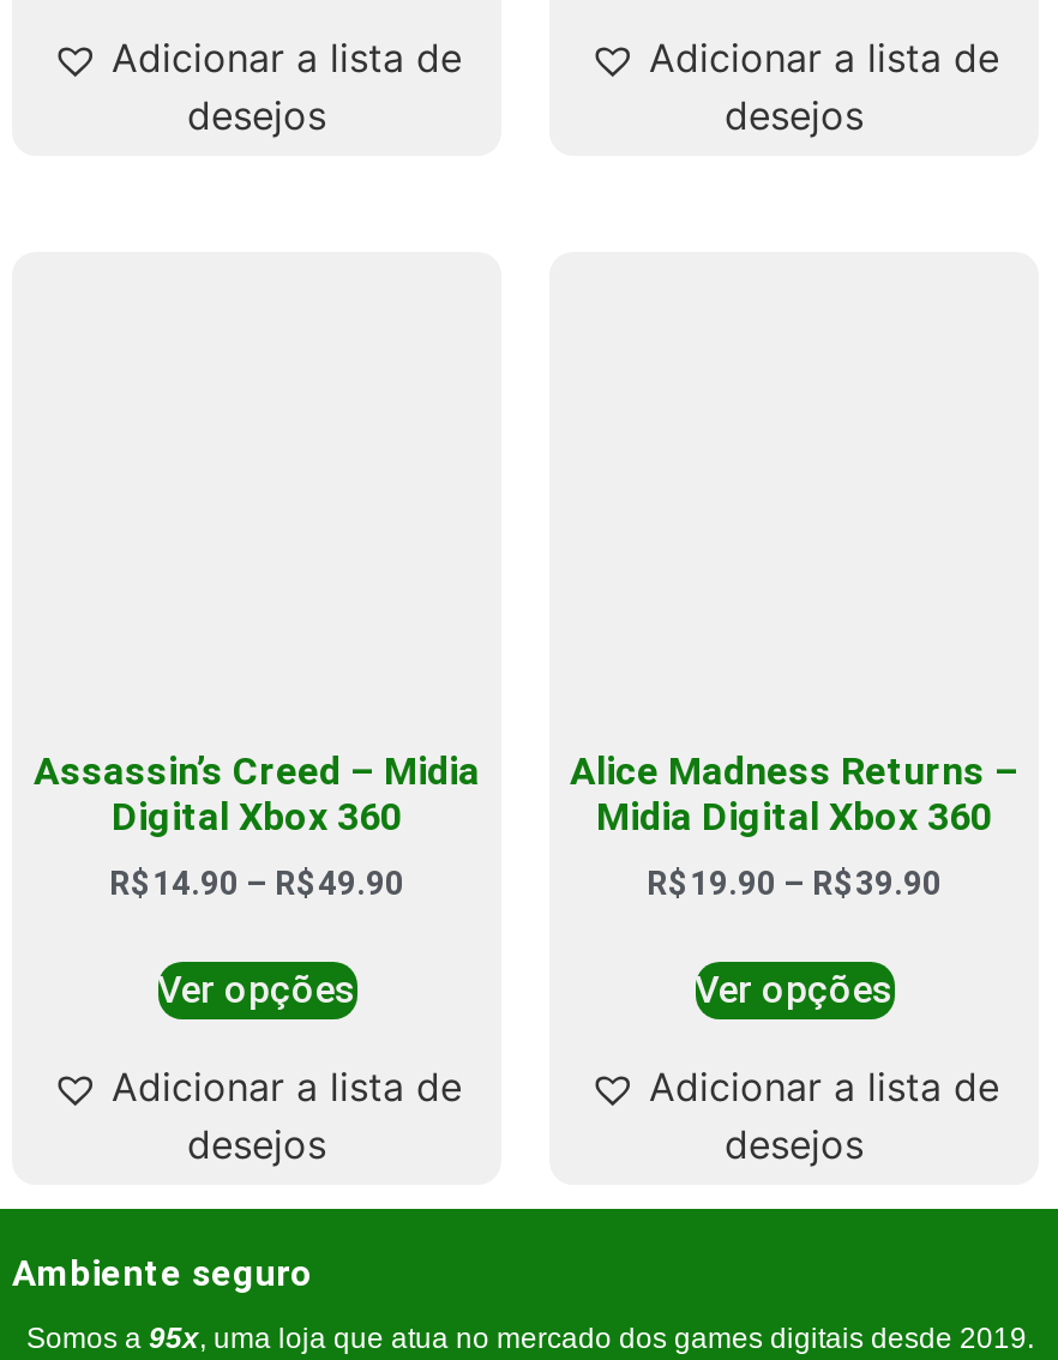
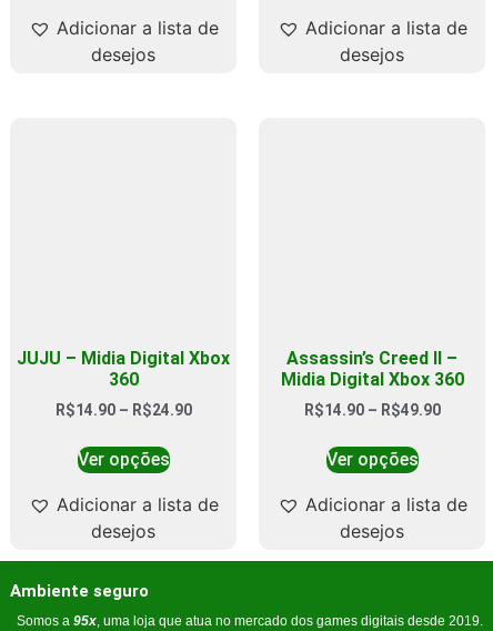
- Assassin’s Creed – Midia
- Digital Xbox 360
+ JUJU – Midia Digital Xbox
+ 360

- Alice Madness Returns –
+ Assassin’s Creed II –

- R$14.90 – R$49.90
+ R$14.90 – R$24.90

- R$19.90 – R$39.90
+ R$14.90 – R$49.90
